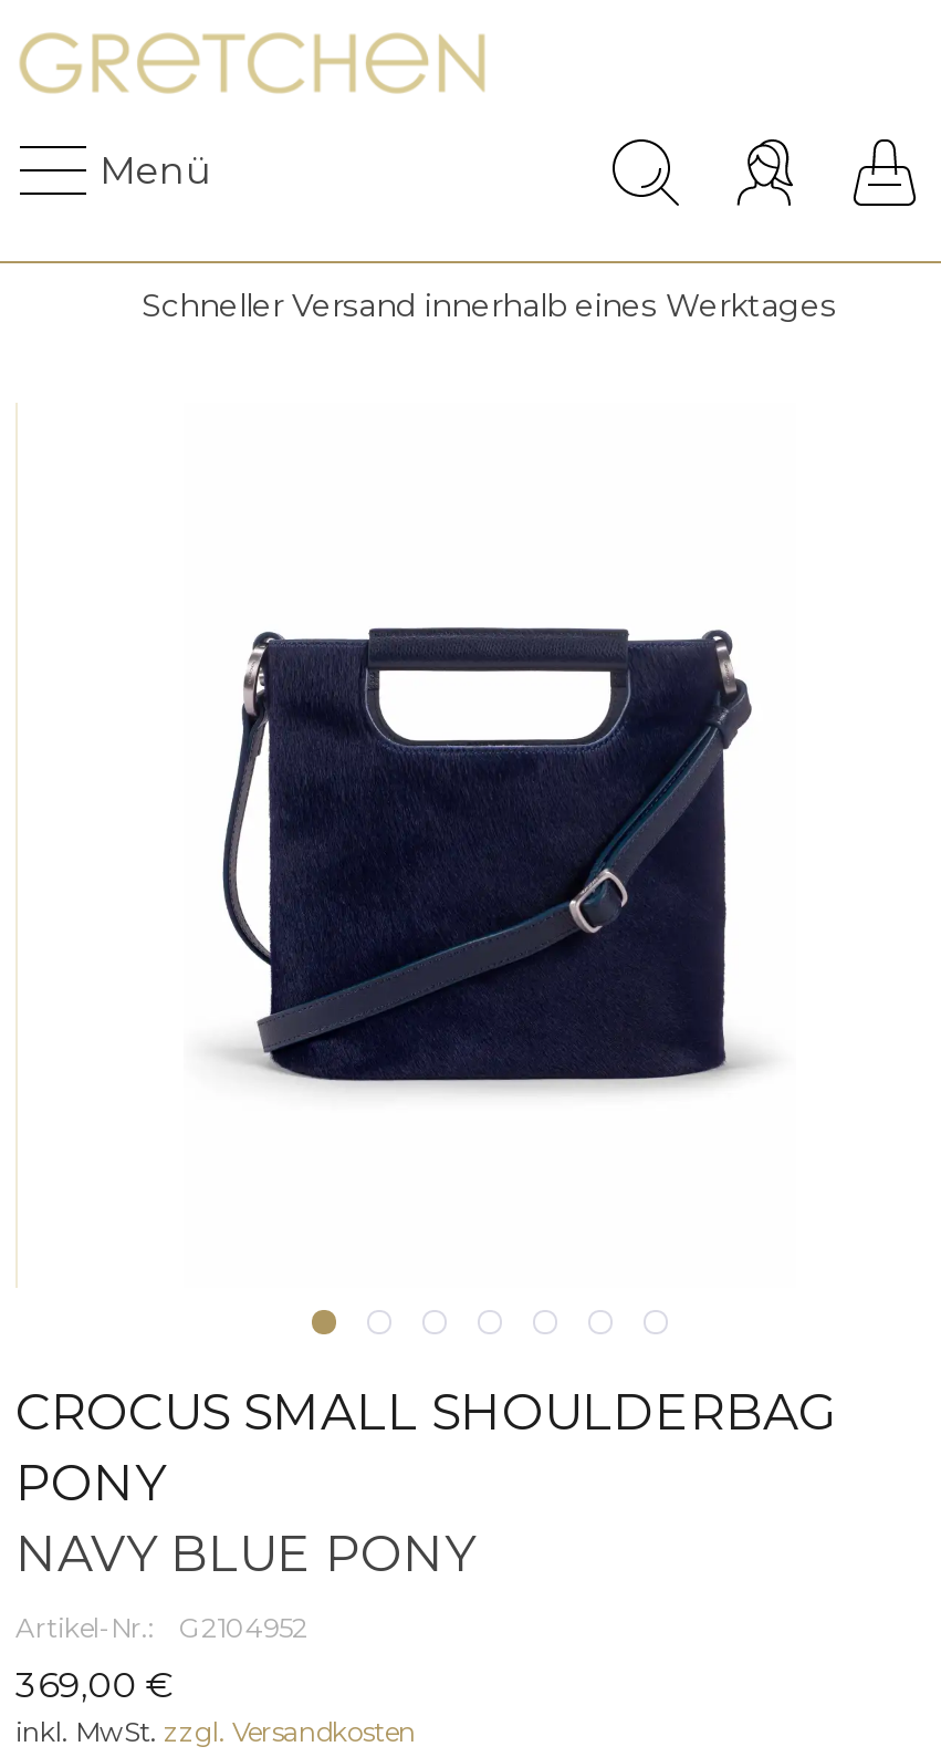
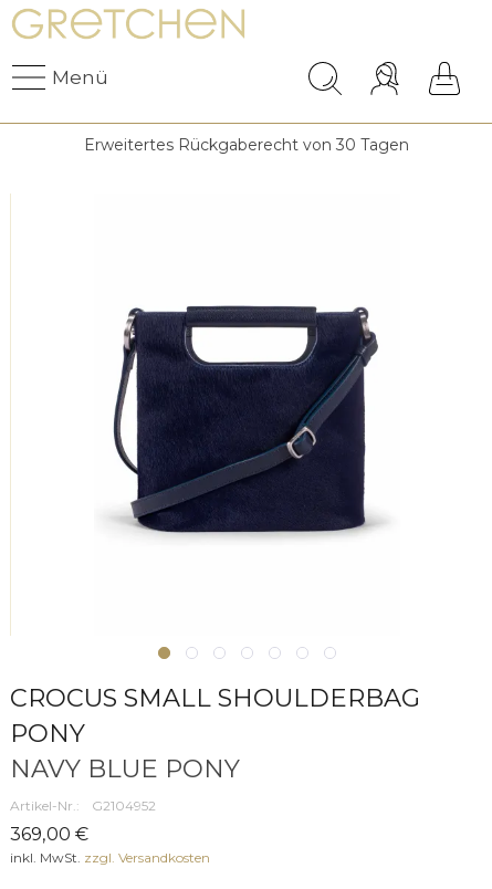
- Schneller Versand innerhalb eines Werktages
+ Erweitertes Rückgaberecht von 30 Tagen
